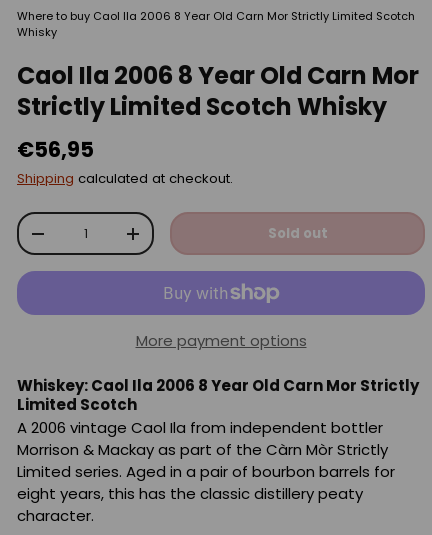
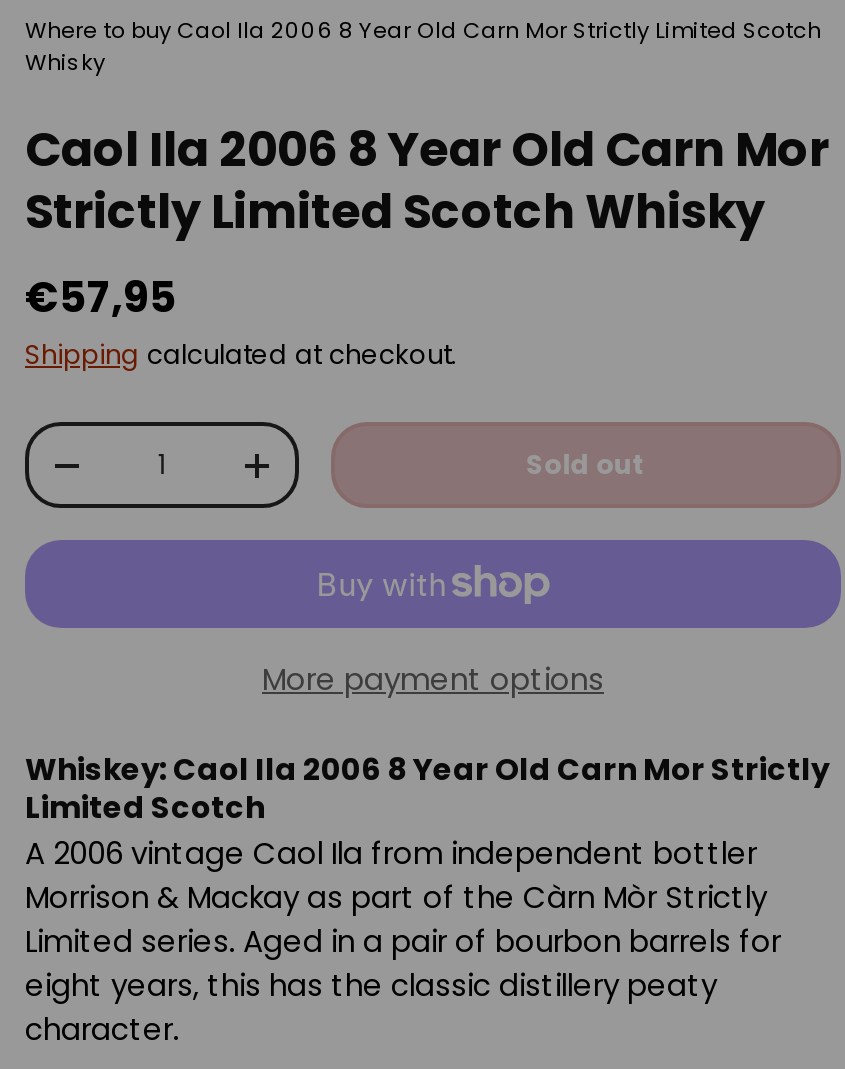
- €56,95
+ €57,95
